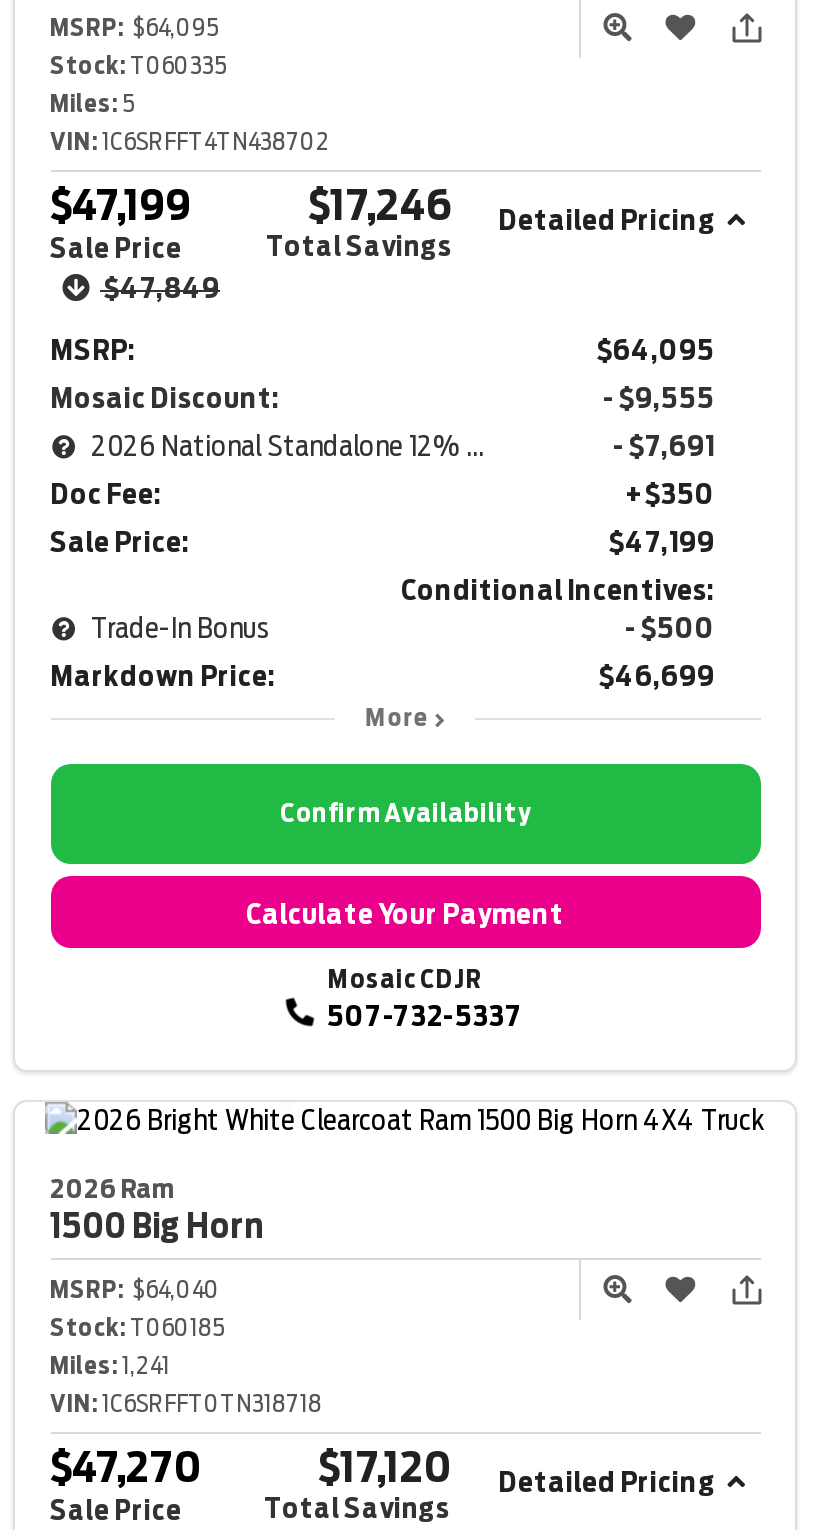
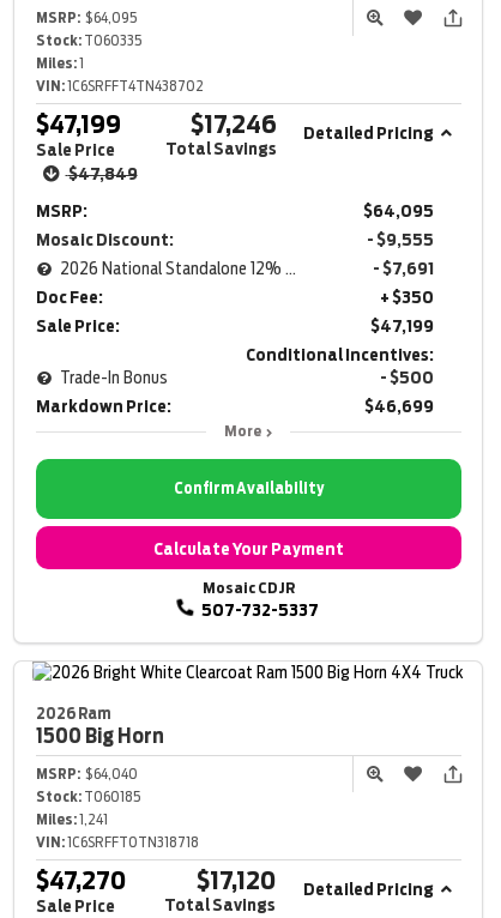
- Miles: 5
+ Miles: 1
